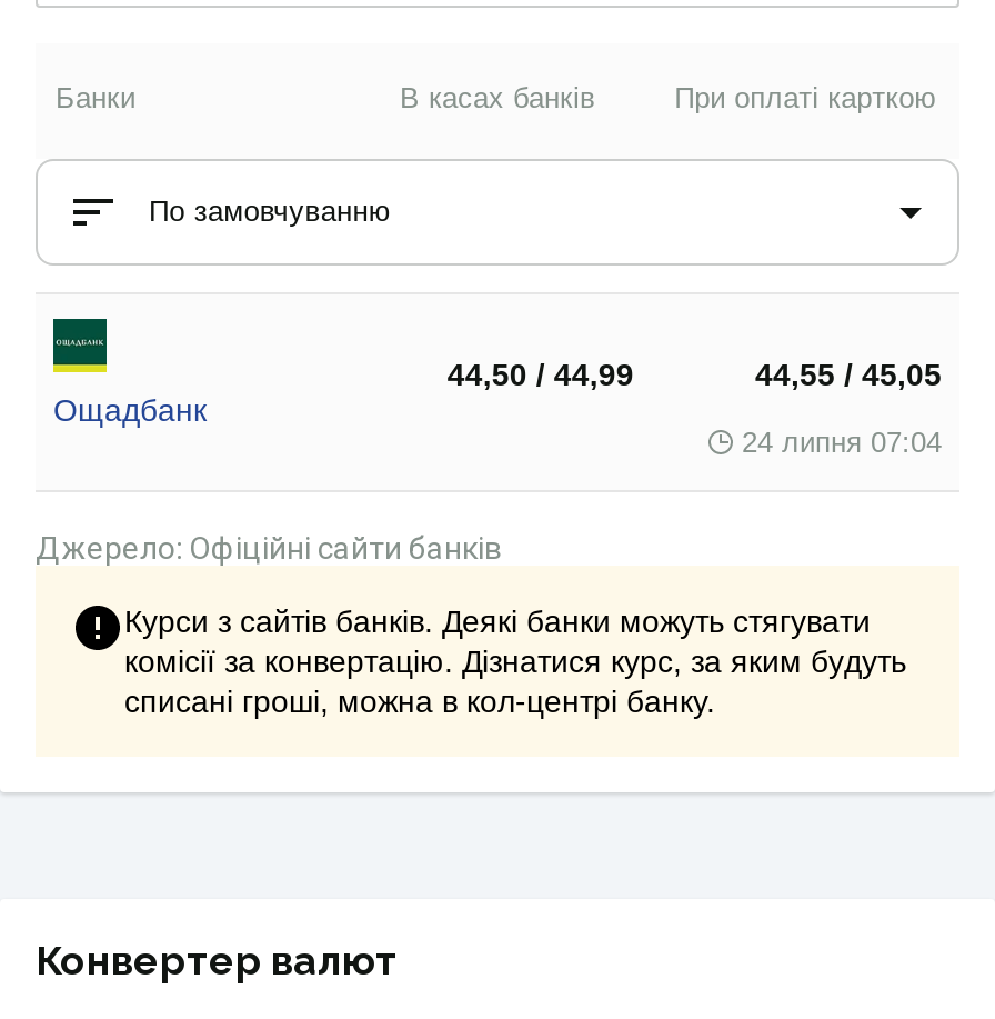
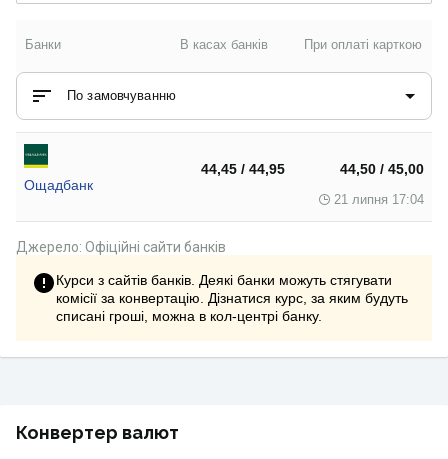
- 44,50 / 44,99
+ 44,45 / 44,95

- 44,55 / 45,05
+ 44,50 / 45,00

- 24 липня 07:04
+ 21 липня 17:04
